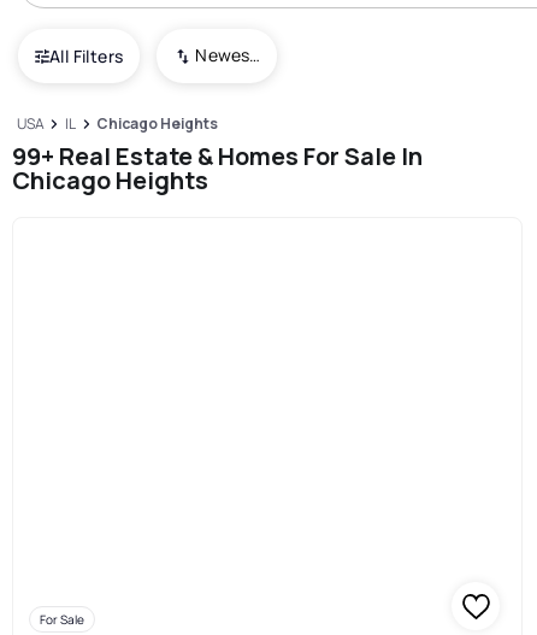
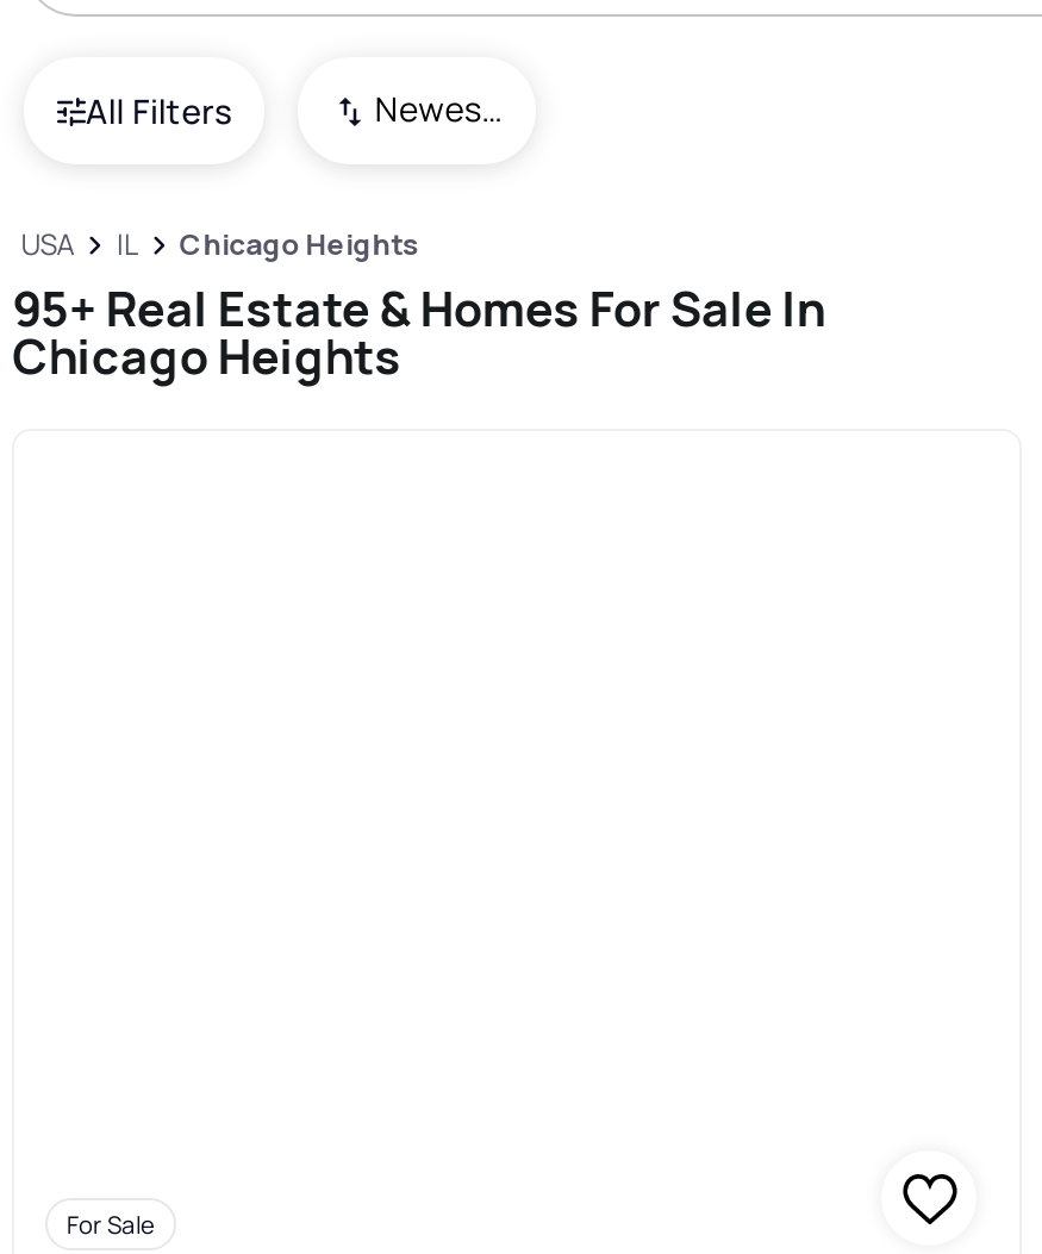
- 99+ Real Estate & Homes For Sale In
+ 95+ Real Estate & Homes For Sale In
